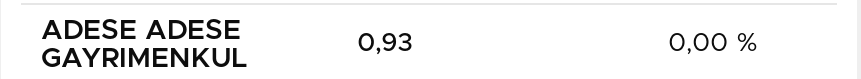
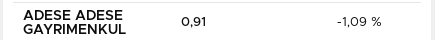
- 0,93
+ 0,91

- 0,00 %
+ -1,09 %
